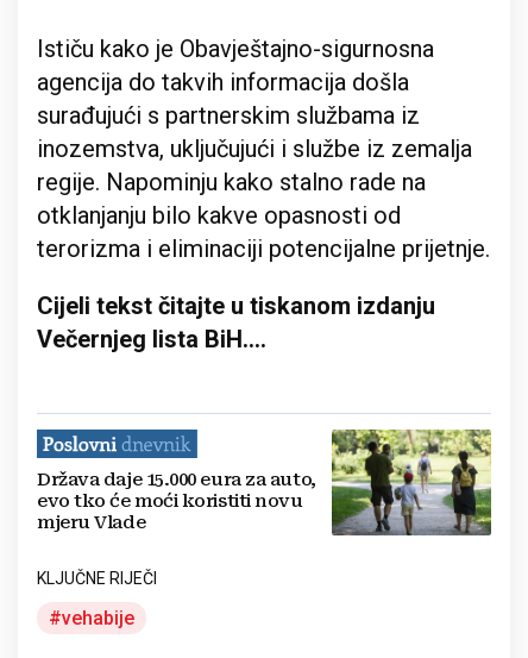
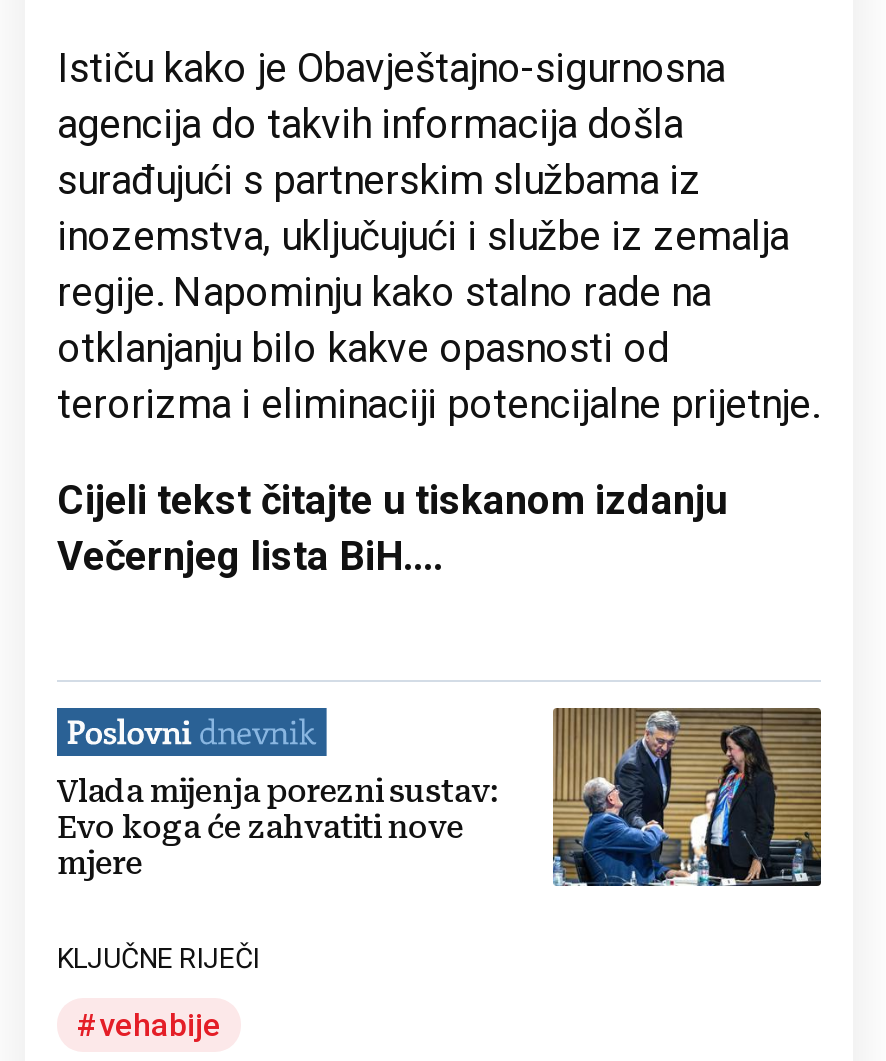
- [image]
- Država daje 15.000 eura za auto,
- evo tko će moći koristiti novu
- mjeru Vlade
+ [image]
+ Vlada mijenja porezni sustav:
+ Evo koga će zahvatiti nove
+ mjere
